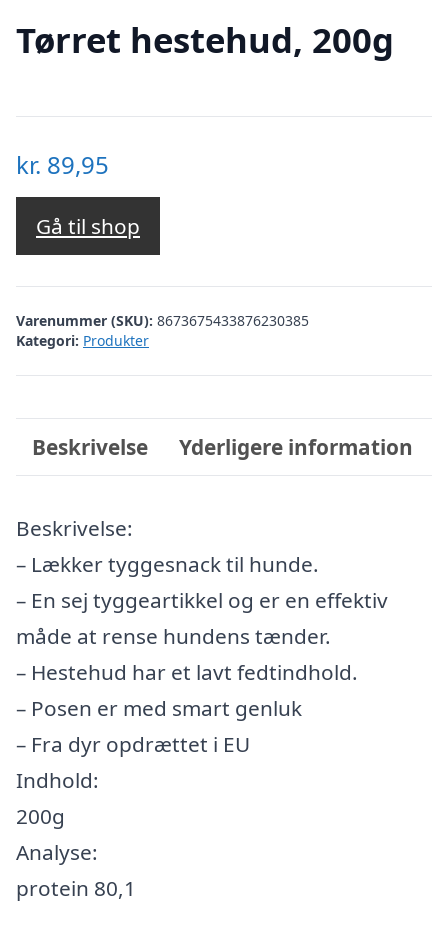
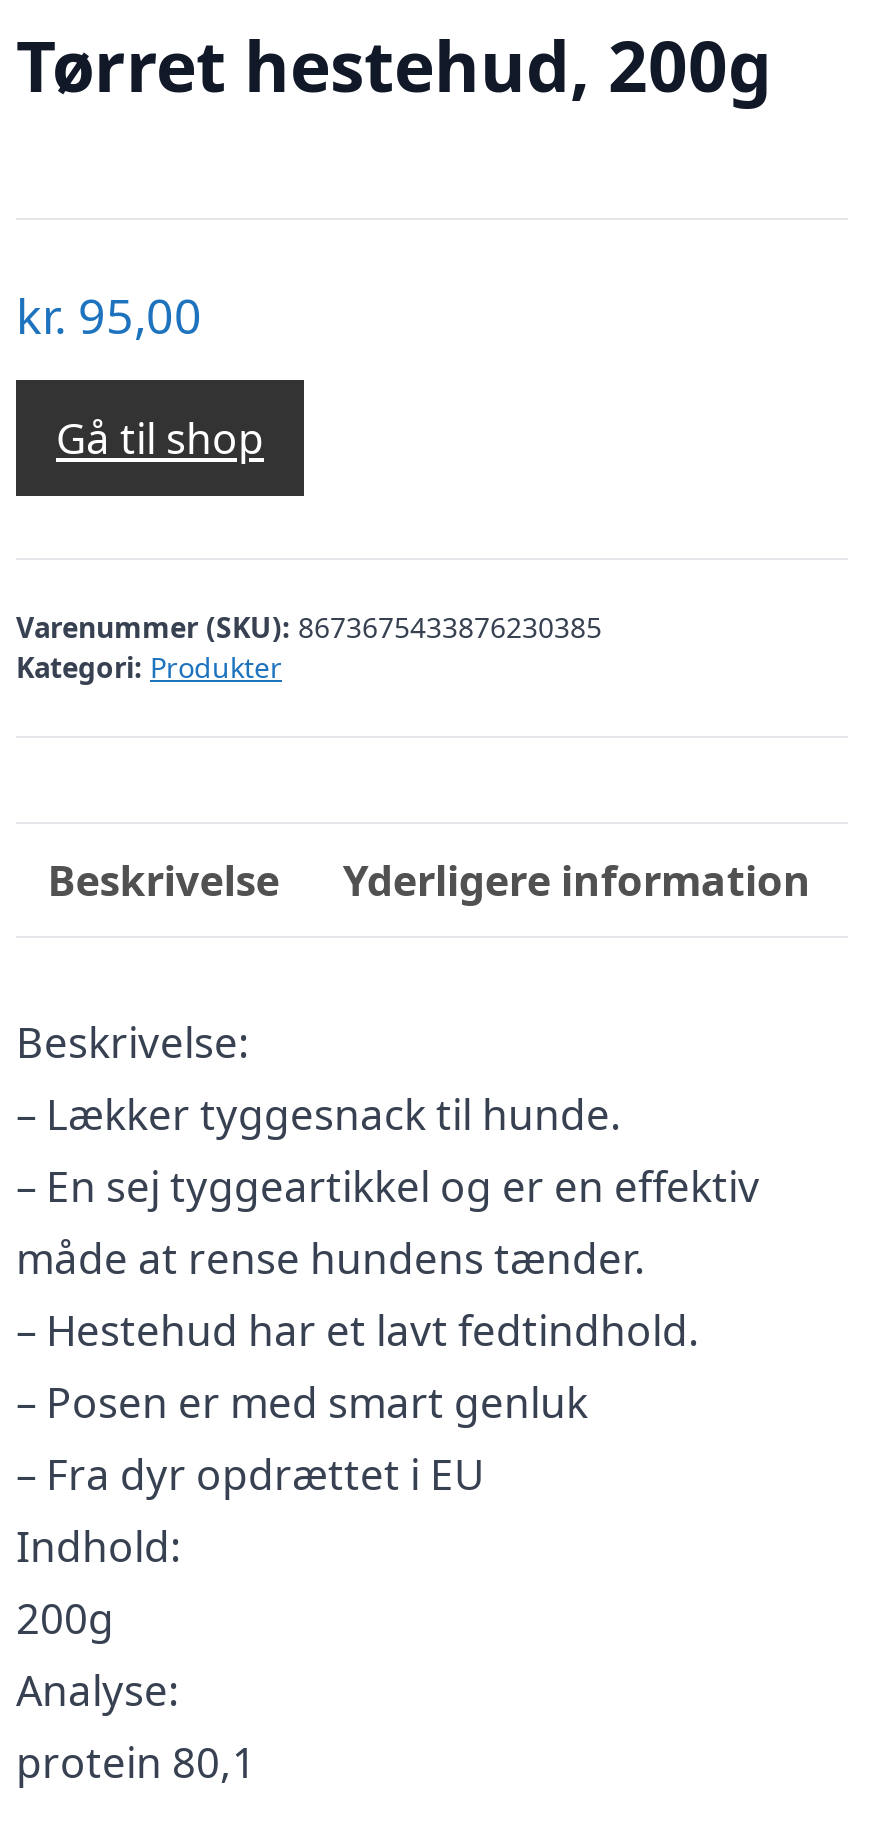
- kr. 89,95
+ kr. 95,00
